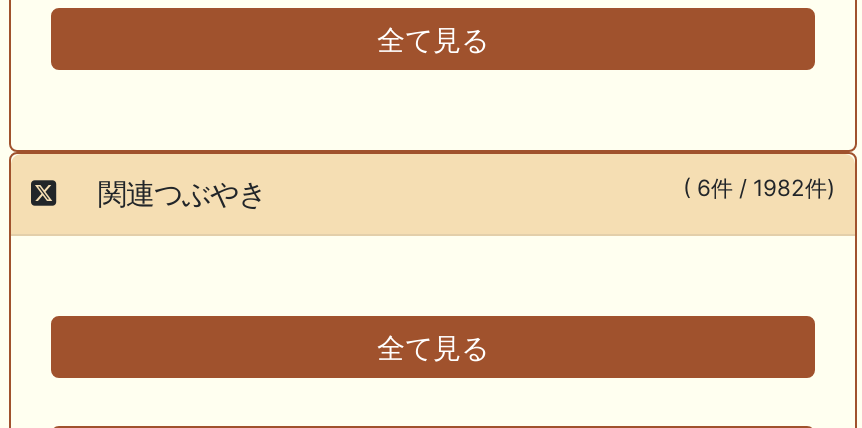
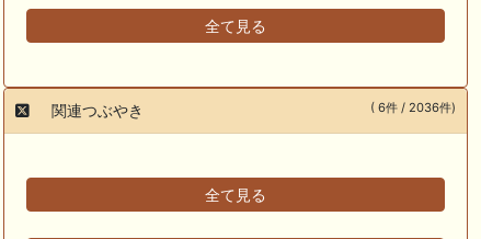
- ( 6件 / 1982件)
+ ( 6件 / 2036件)
